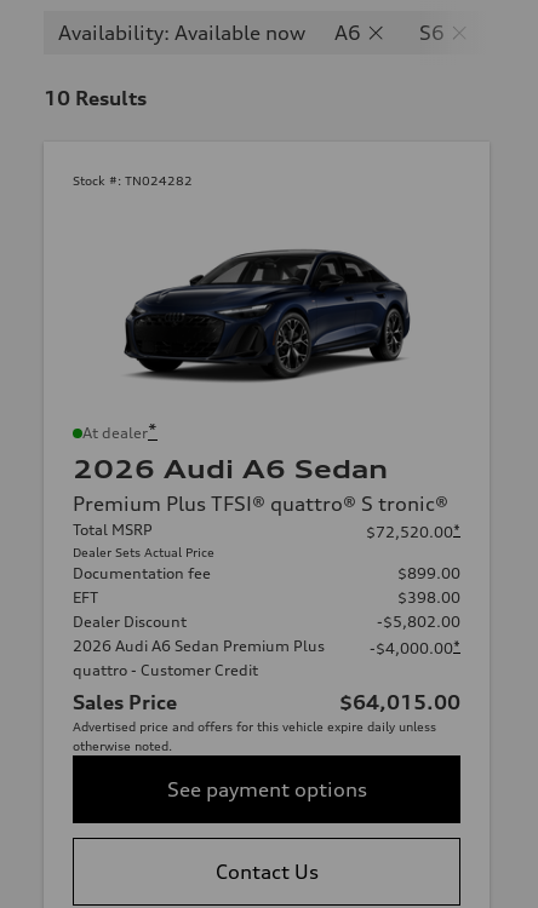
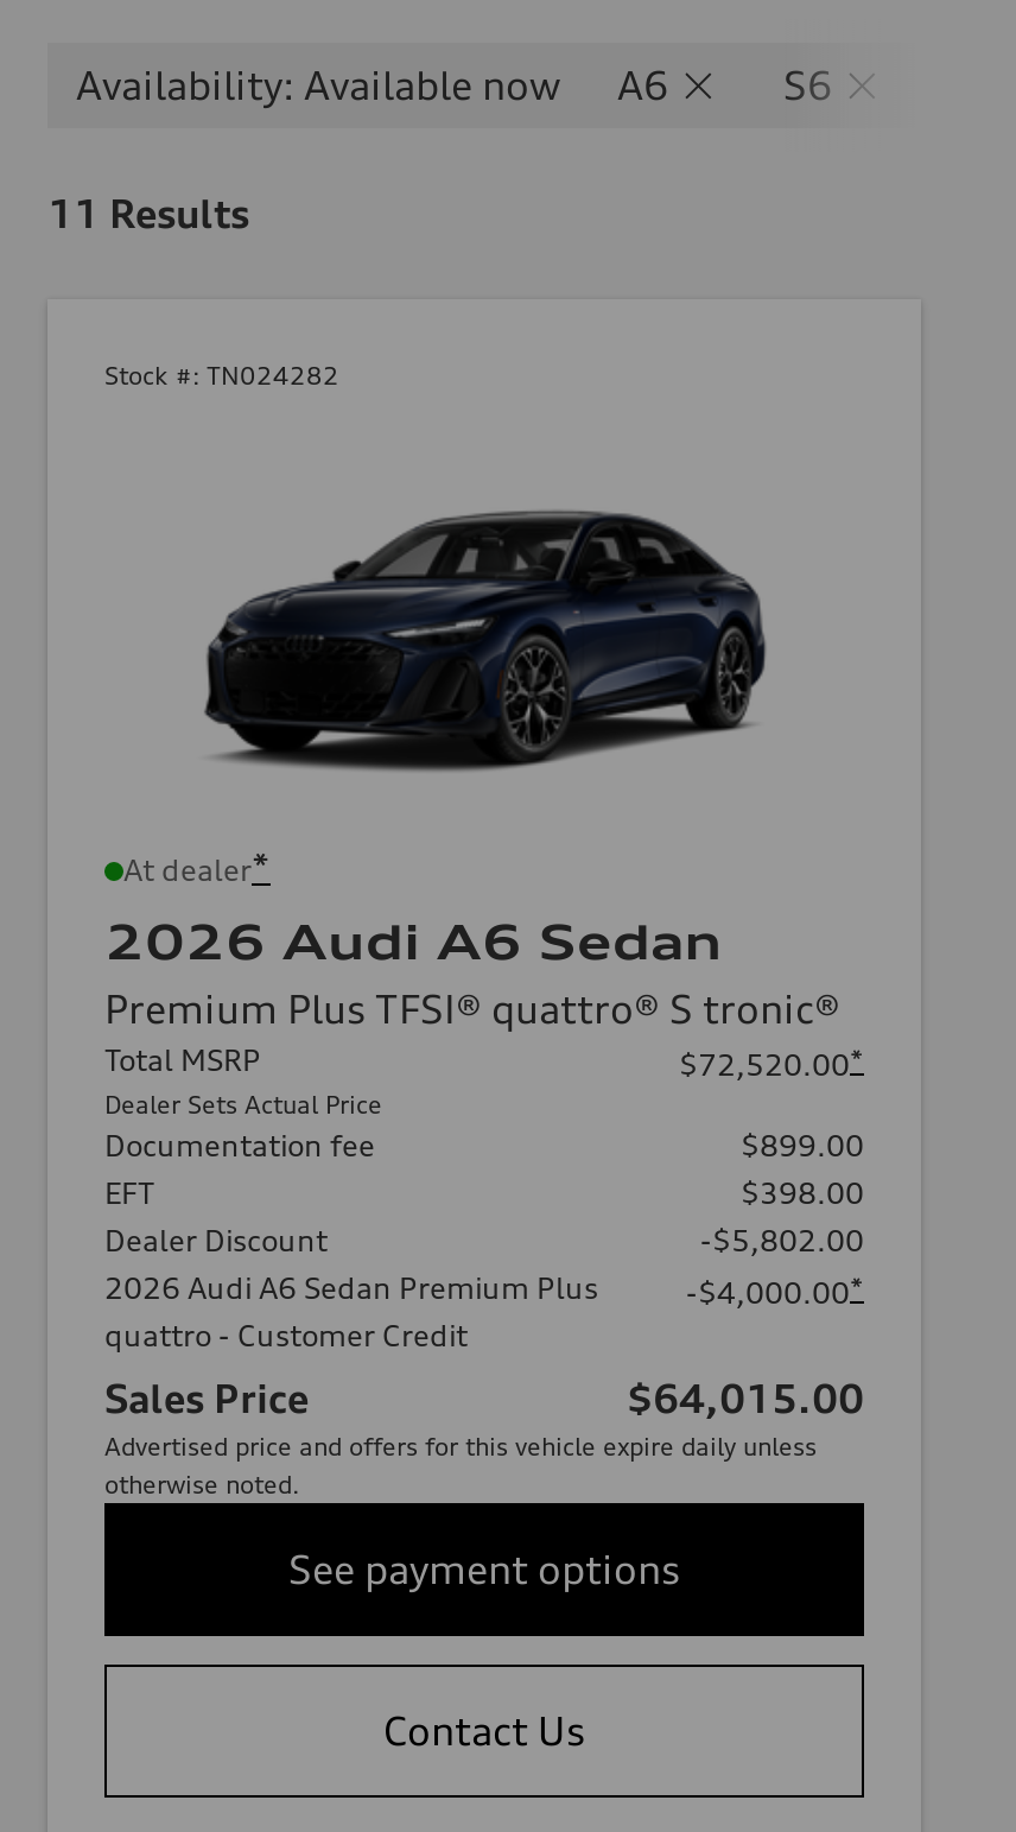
- 10 Results
+ 11 Results
